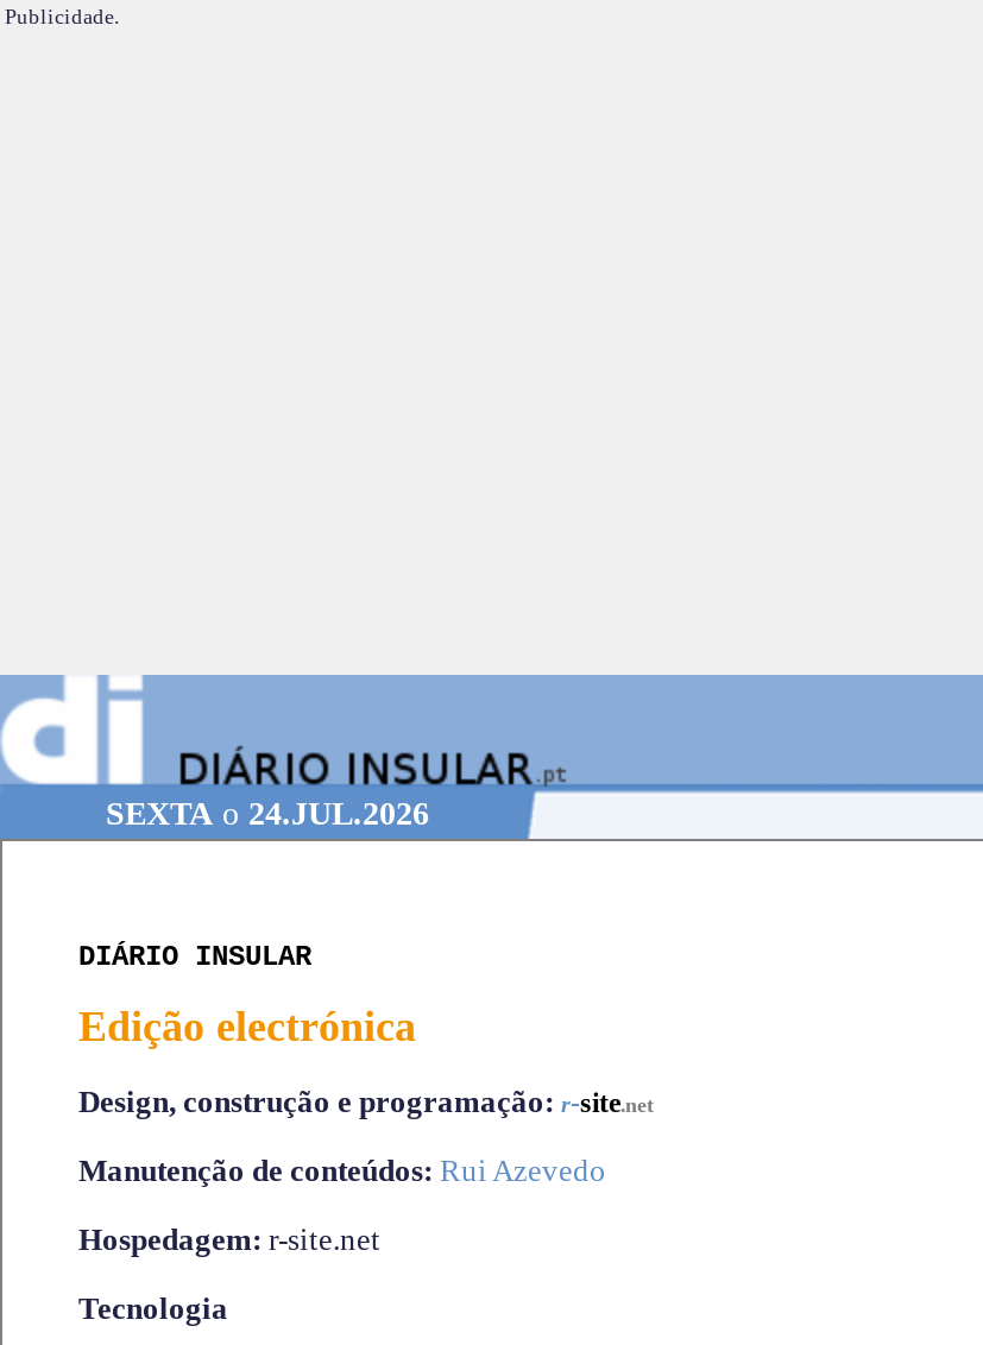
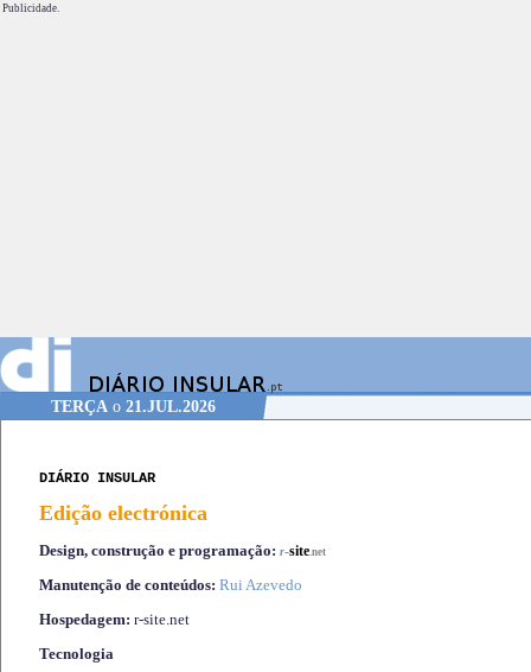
- SEXTA o 24.JUL.2026
+ TERÇA o 21.JUL.2026
